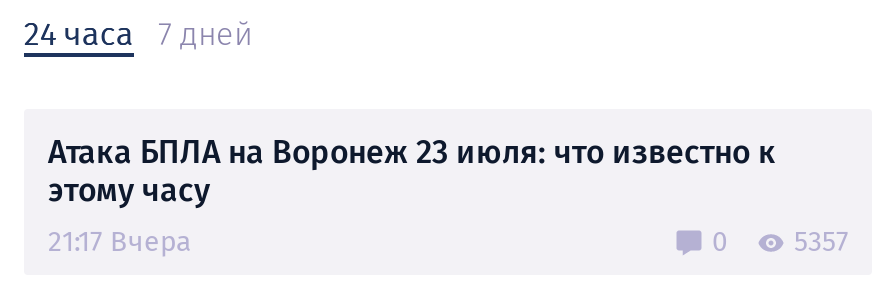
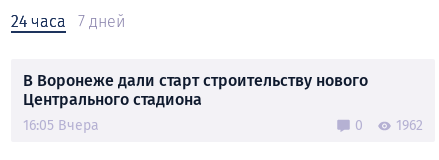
- Атака БПЛА на Воронеж 23 июля: что известно к
- этому часу
- 21:17 Вчера
+ В Воронеже дали старт строительству нового
+ Центрального стадиона
+ 16:05 Вчера

- 0 5357
+ 0 1962
